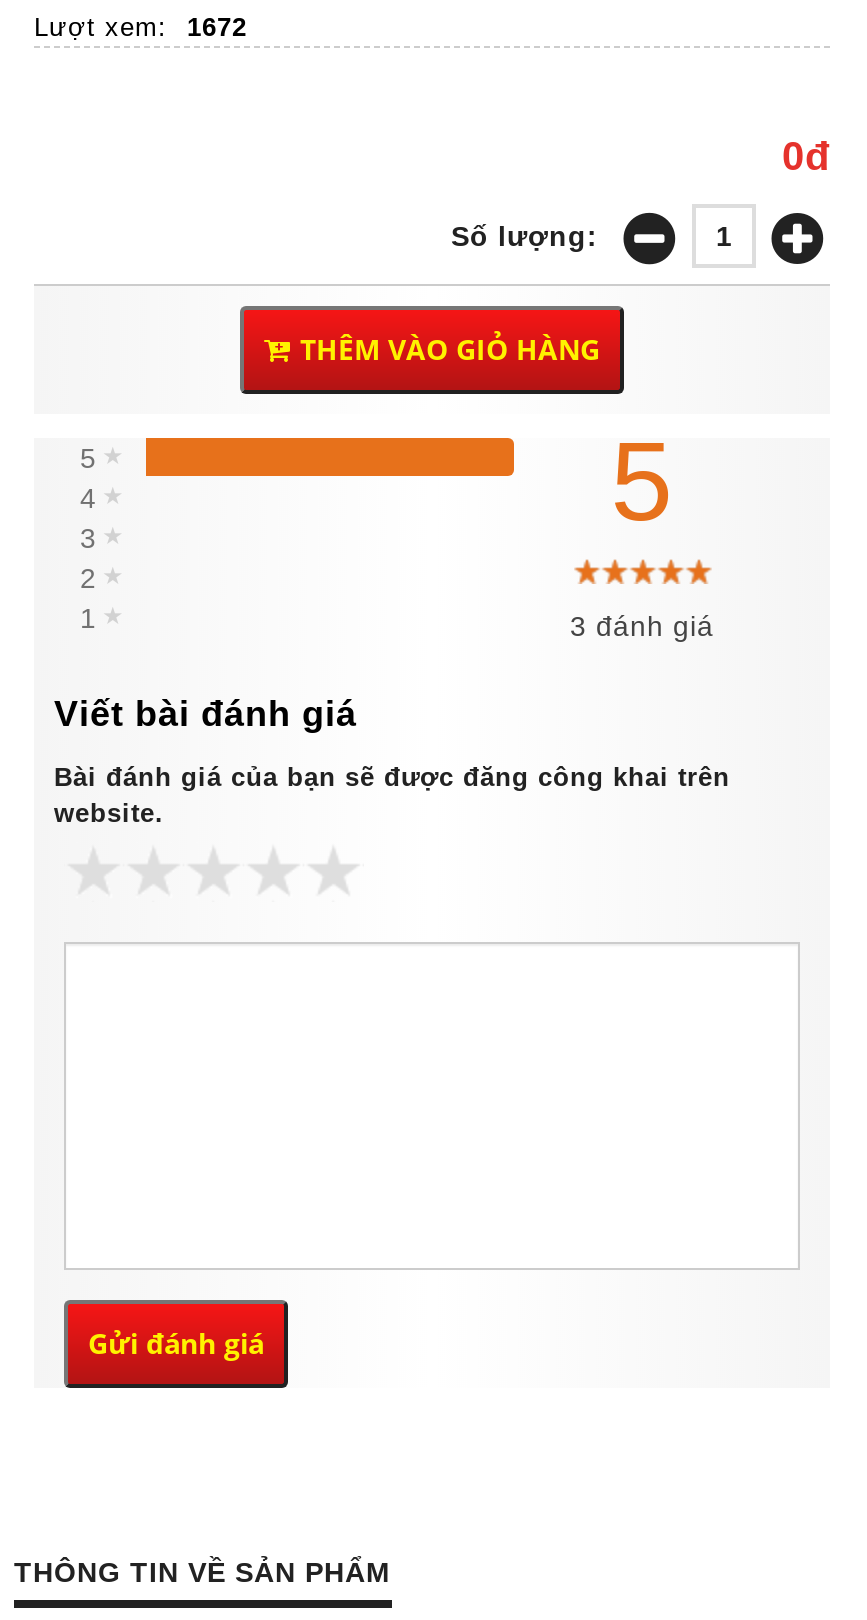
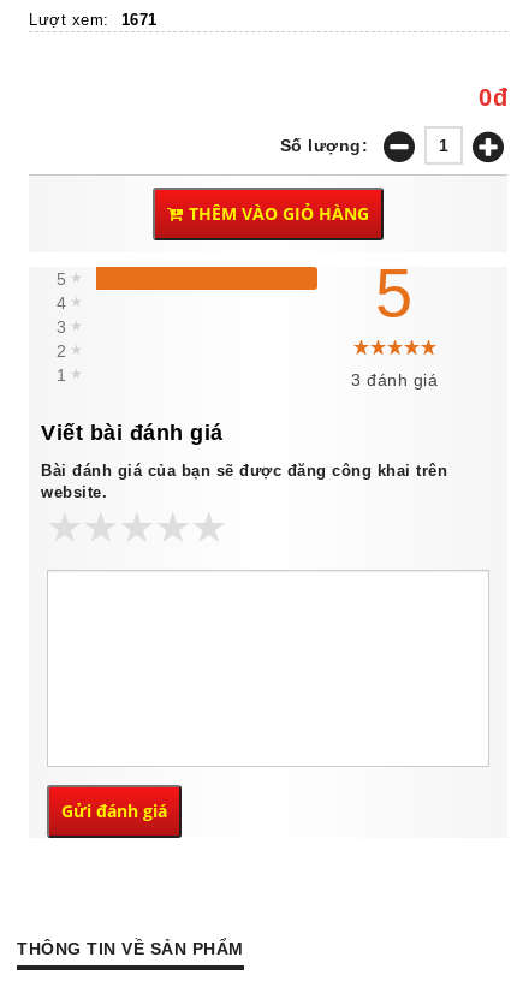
- Lượt xem: 1672
+ Lượt xem: 1671
